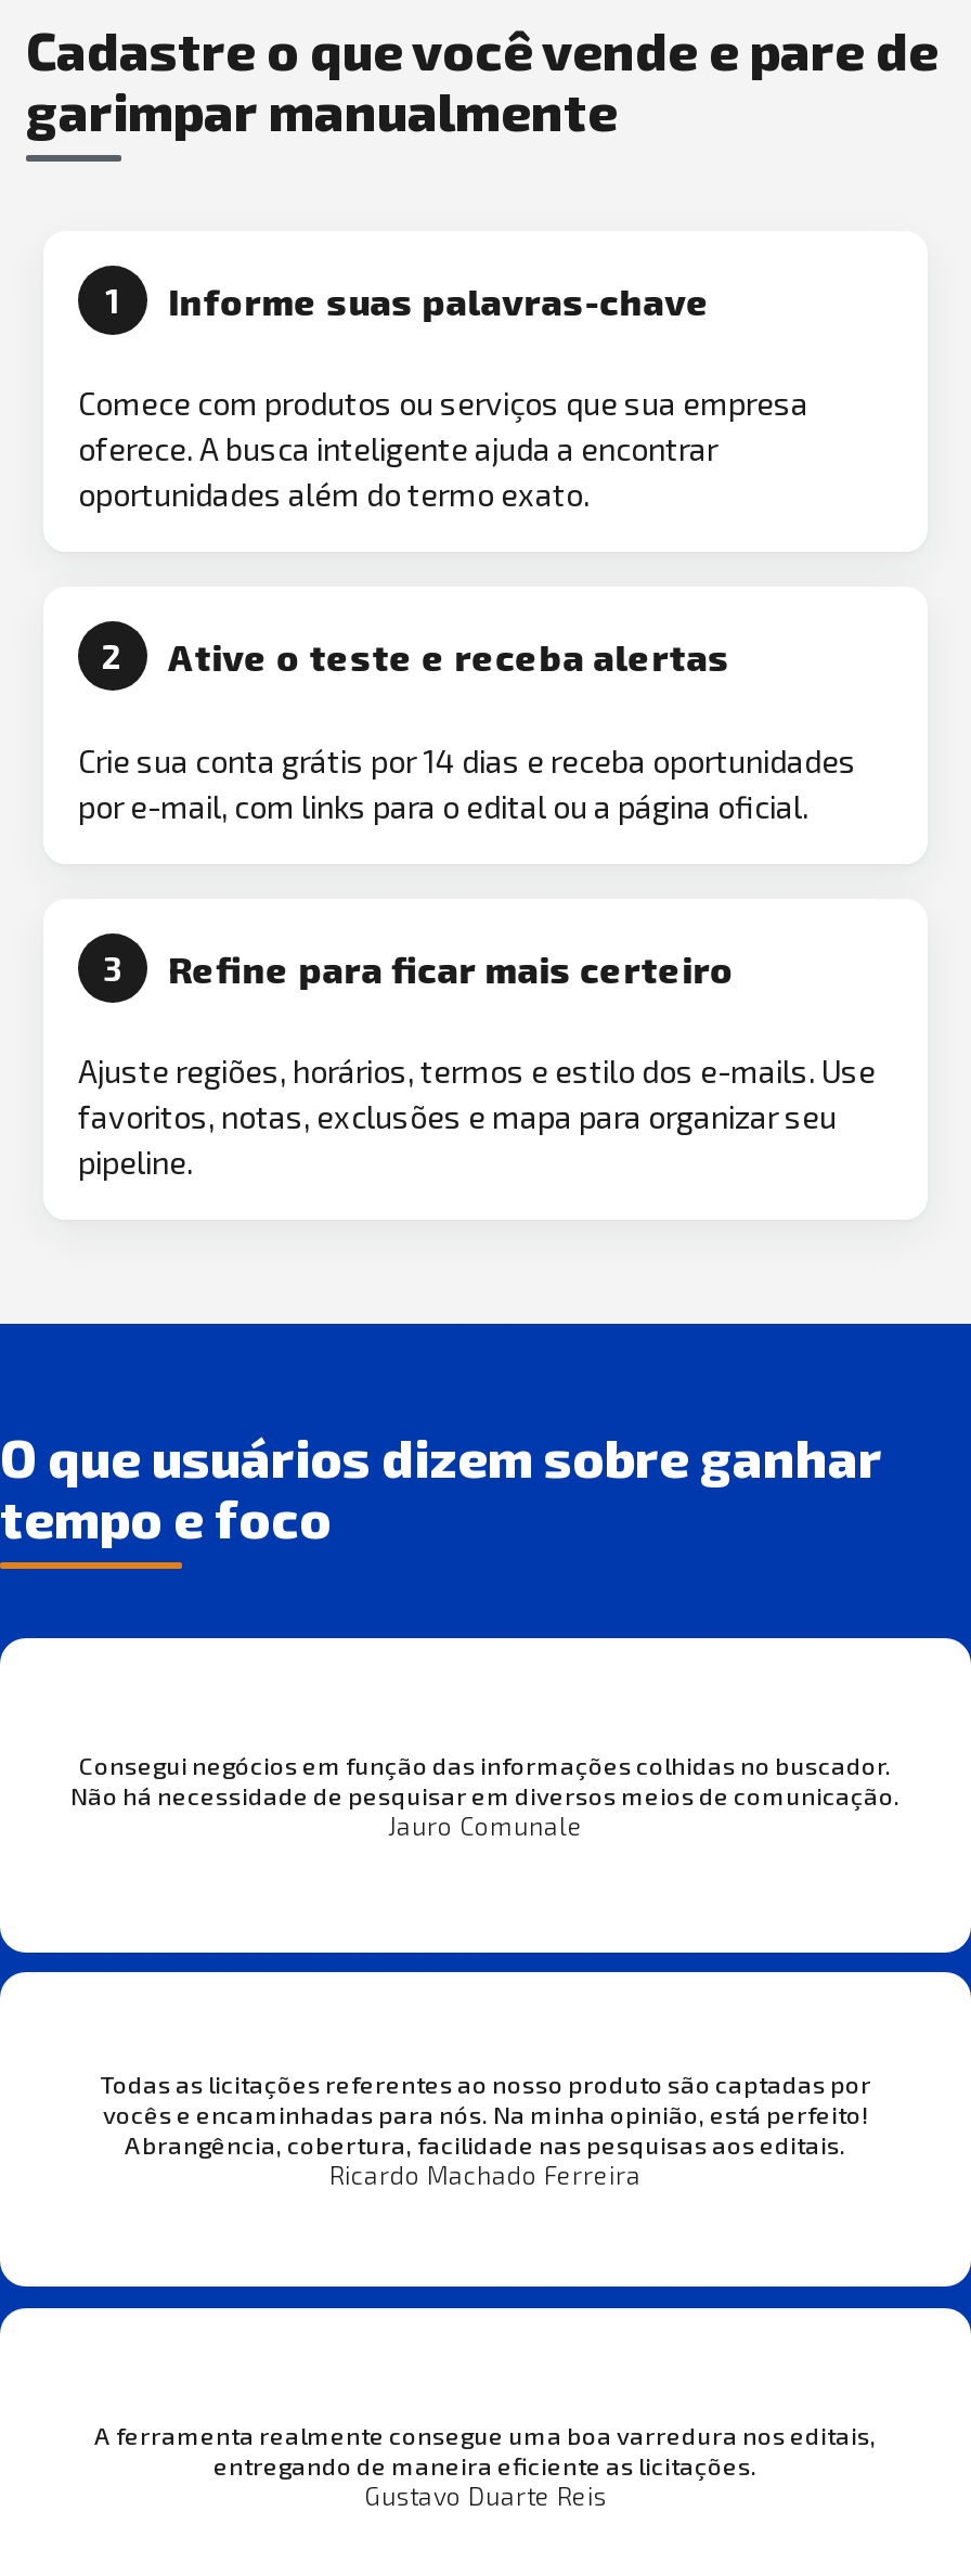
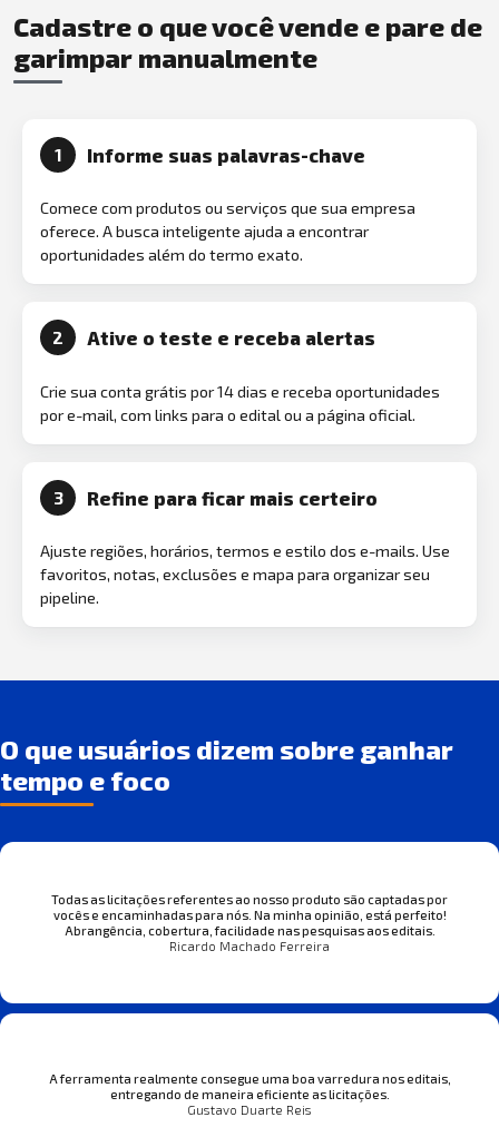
- Consegui negócios em função das informações colhidas no buscador.
- Não há necessidade de pesquisar em diversos meios de comunicação.
- Jauro Comunale
